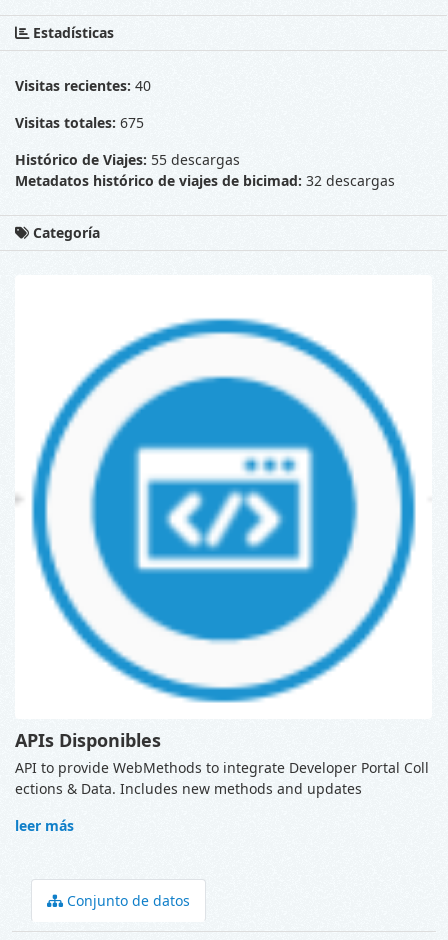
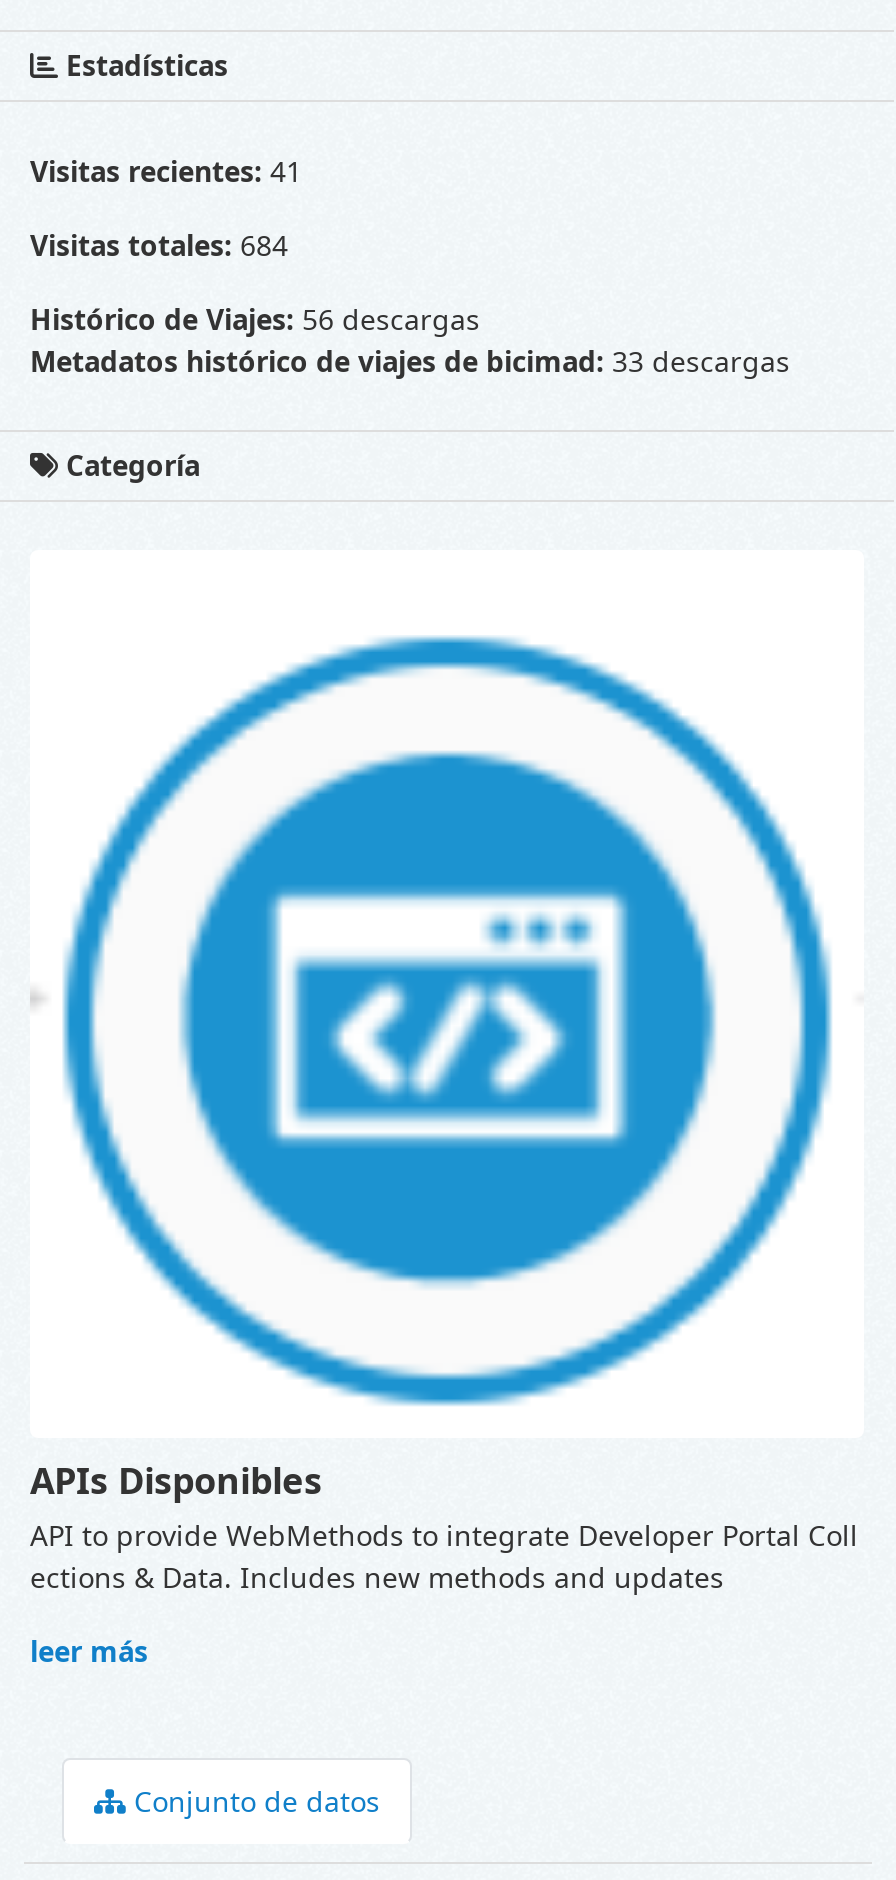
- Visitas recientes: 40
+ Visitas recientes: 41

- Visitas totales: 675
+ Visitas totales: 684

- Histórico de Viajes: 55 descargas
+ Histórico de Viajes: 56 descargas

- Metadatos histórico de viajes de bicimad: 32 descargas
+ Metadatos histórico de viajes de bicimad: 33 descargas
